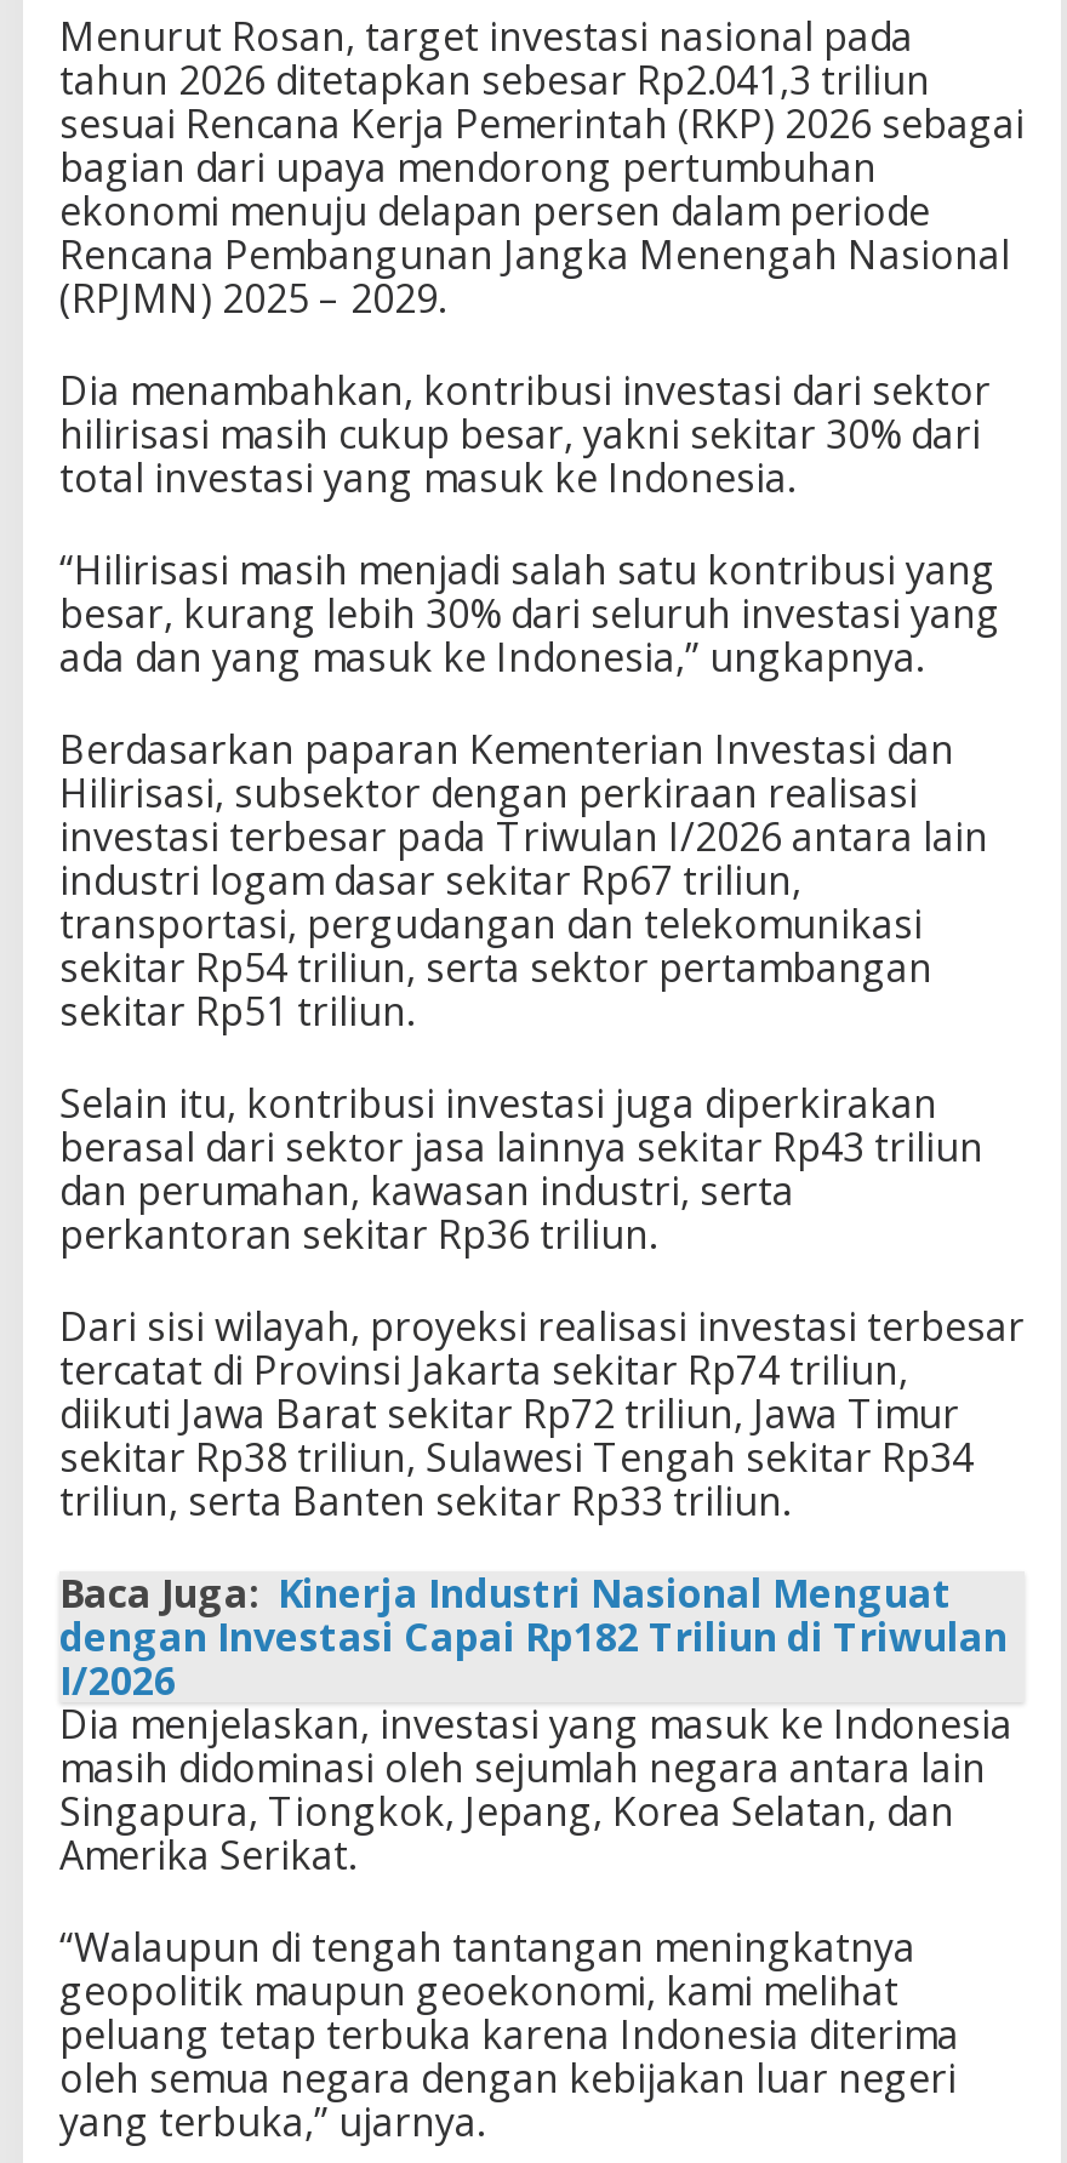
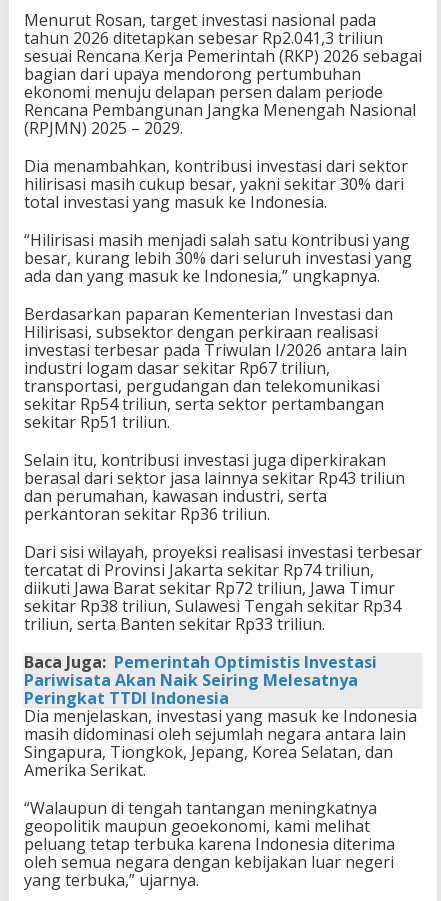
- Baca Juga: Kinerja Industri Nasional Menguat
- dengan Investasi Capai Rp182 Triliun di Triwulan
- I/2026
+ Baca Juga: Pemerintah Optimistis Investasi
+ Pariwisata Akan Naik Seiring Melesatnya
+ Peringkat TTDI Indonesia
